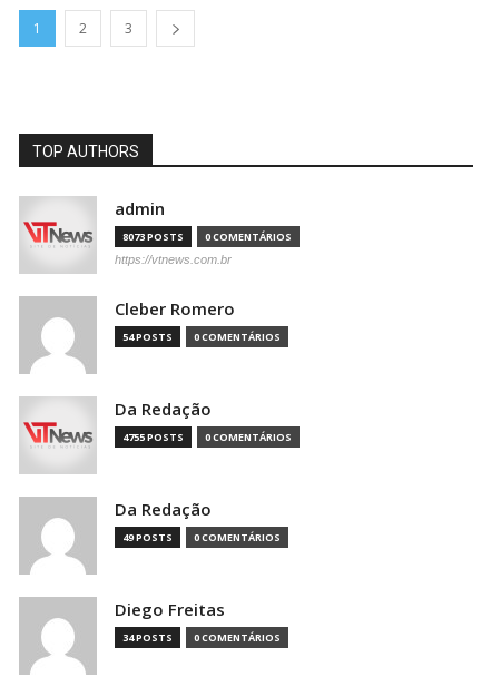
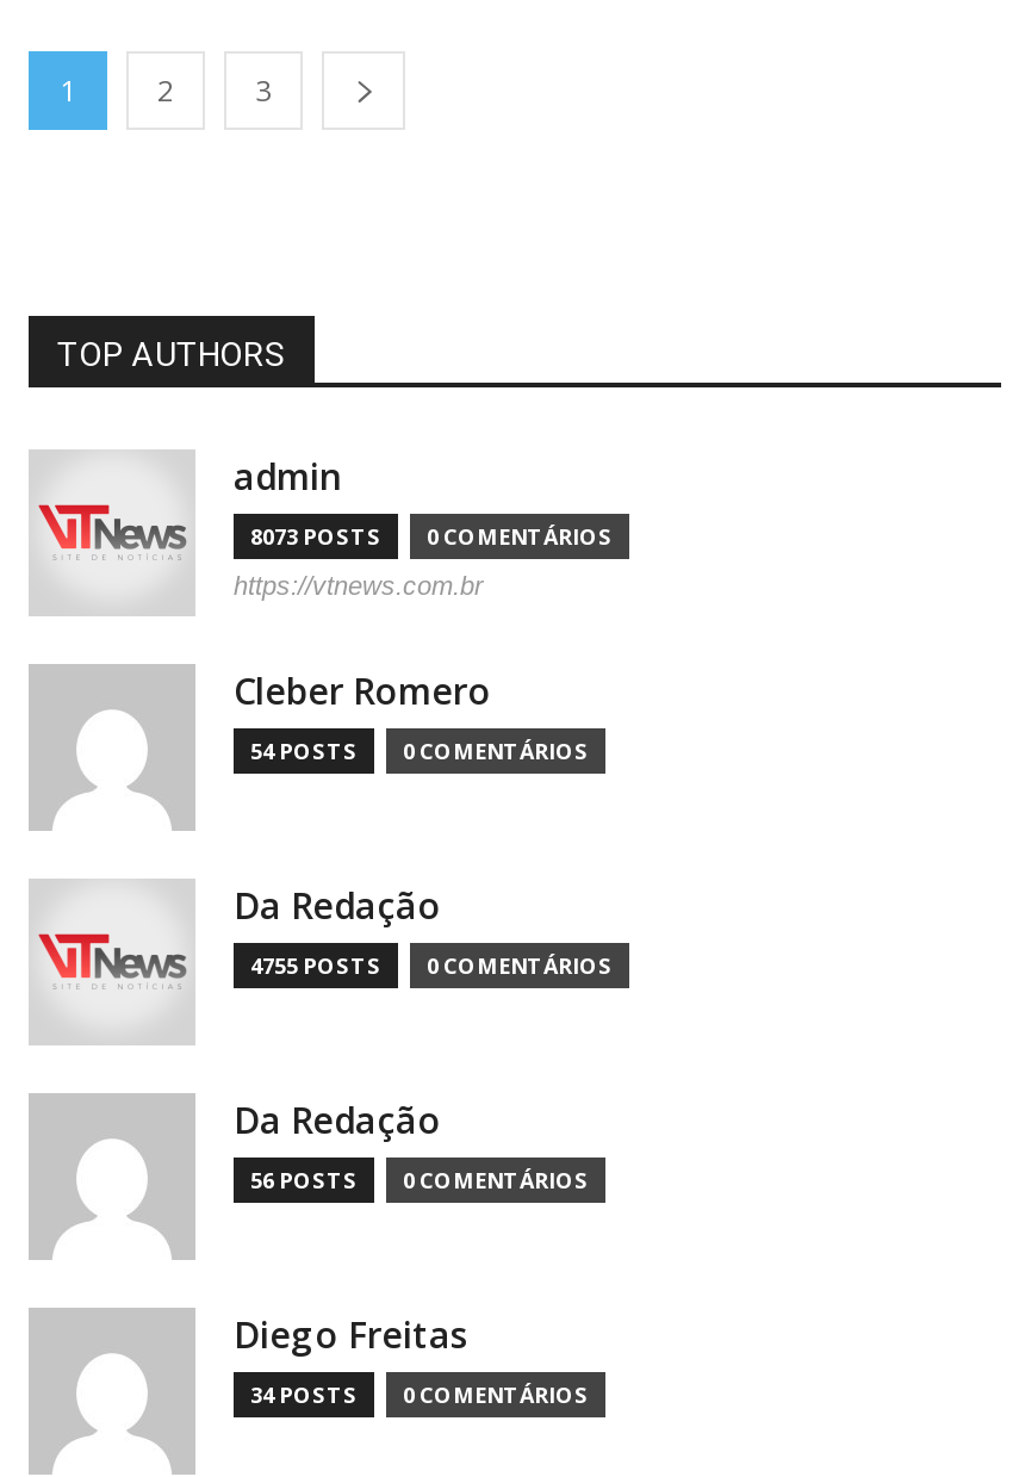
- 49 POSTS 0 COMENTÁRIOS
+ 56 POSTS 0 COMENTÁRIOS
